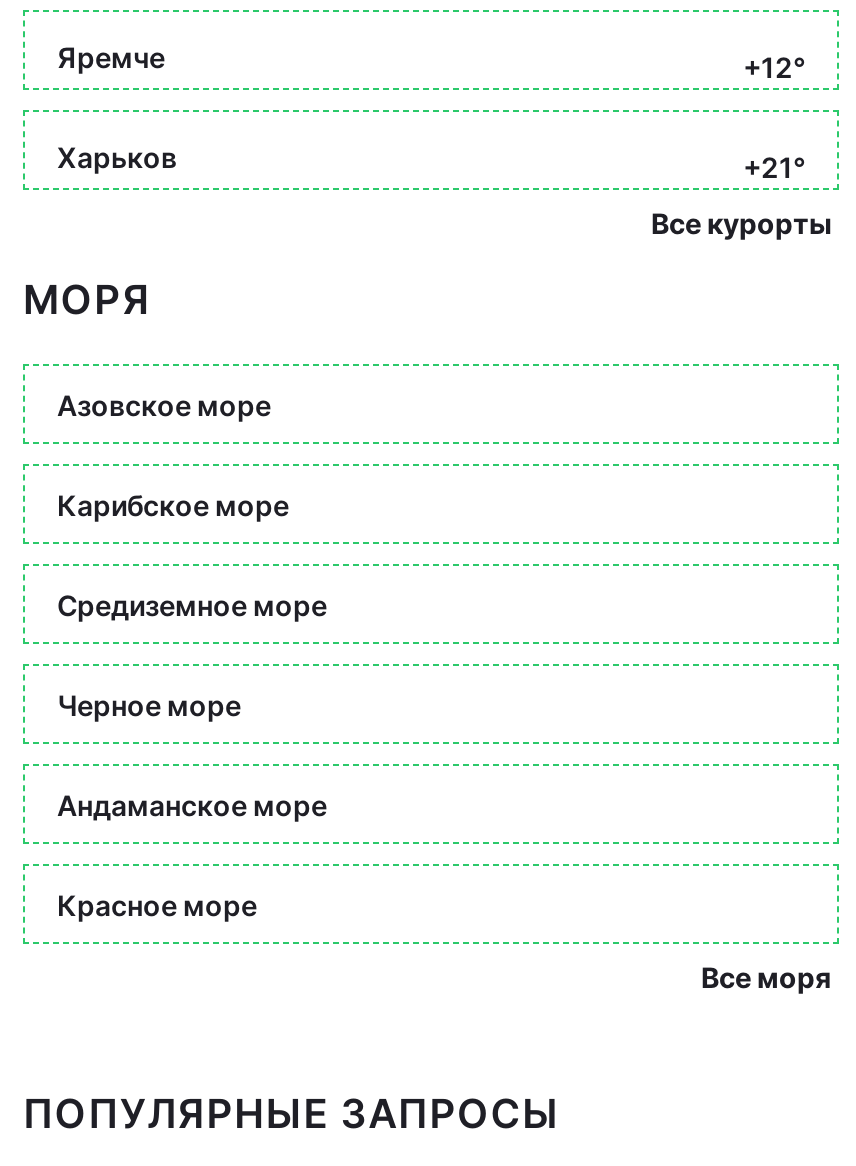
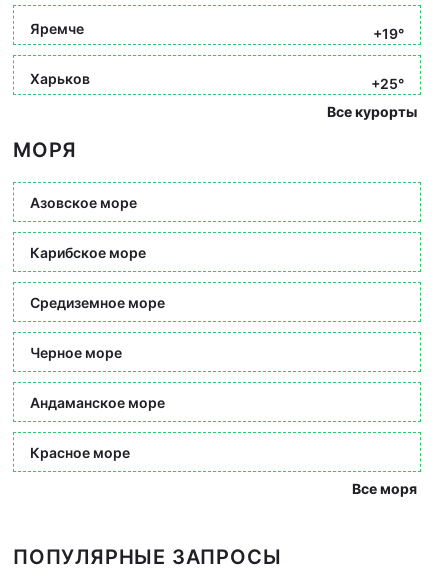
- +12°
+ +19°

- +21°
+ +25°
